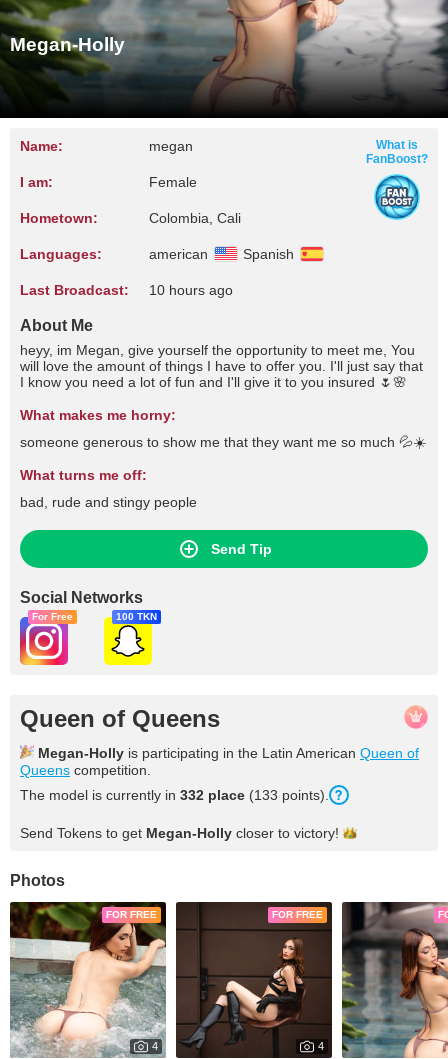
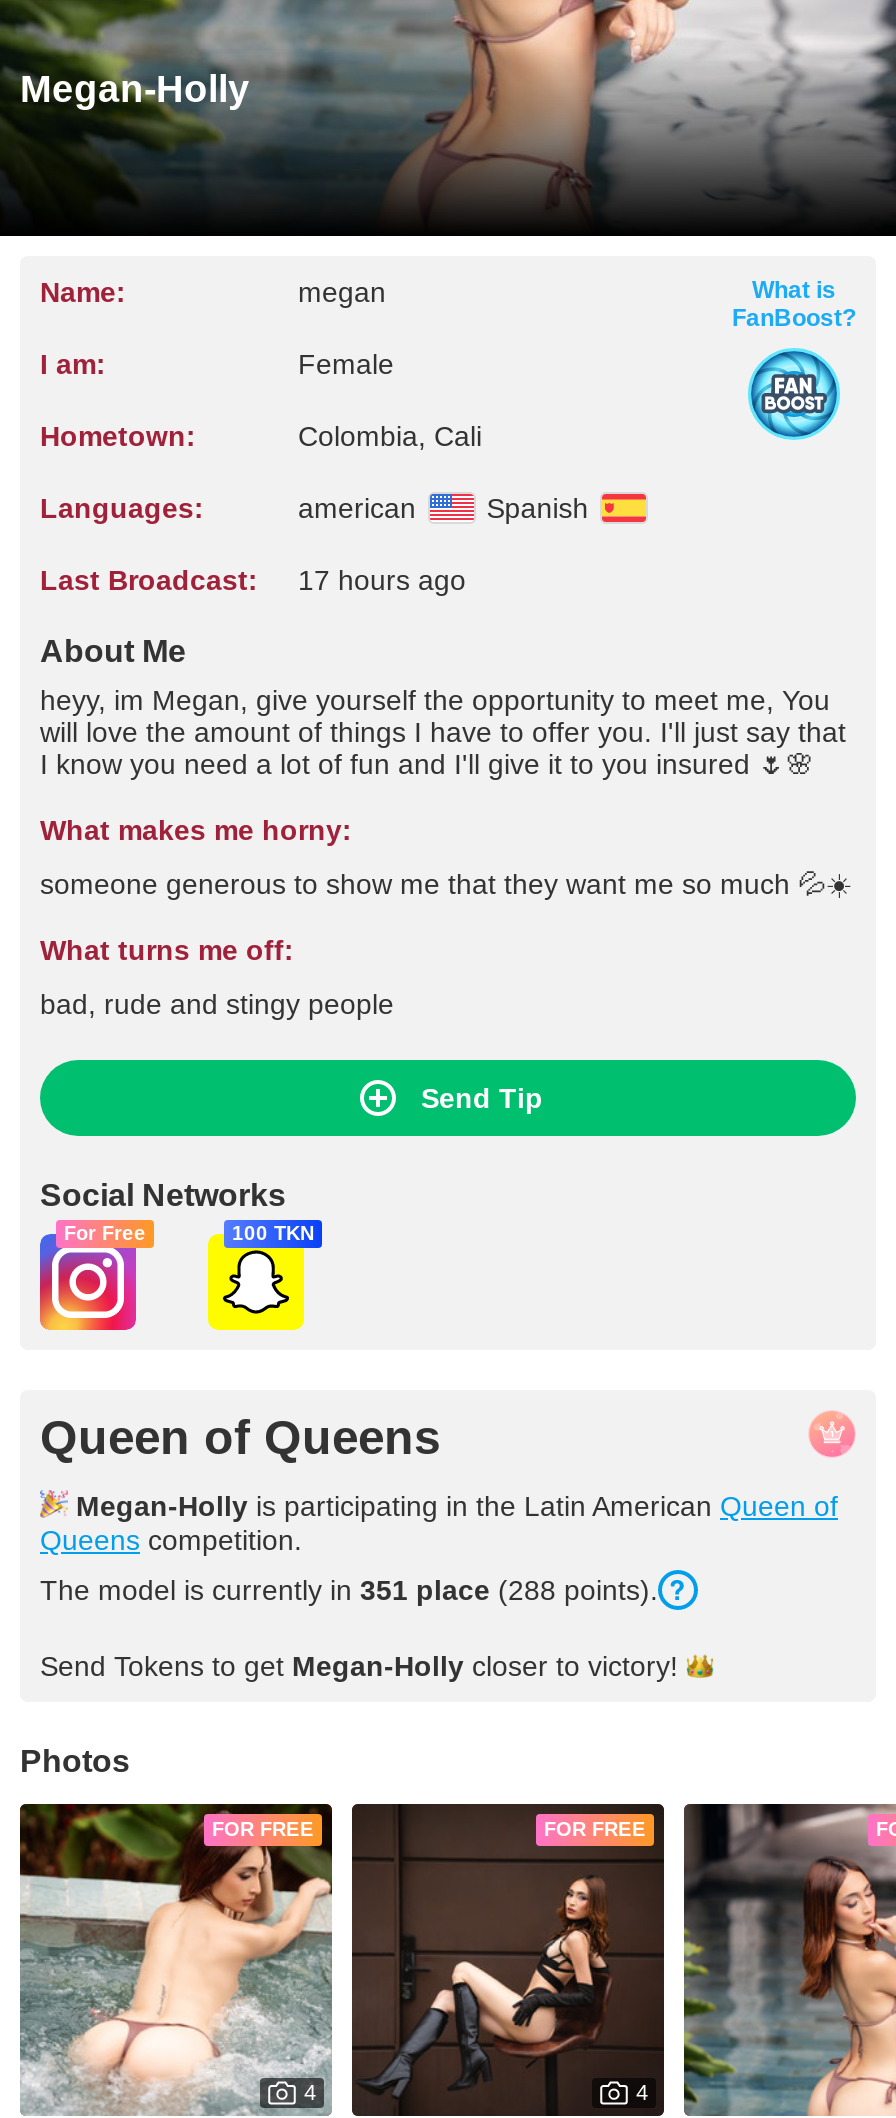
- Last Broadcast: 10 hours ago
+ Last Broadcast: 17 hours ago

- The model is currently in 332 place (133 points).
+ The model is currently in 351 place (288 points).
